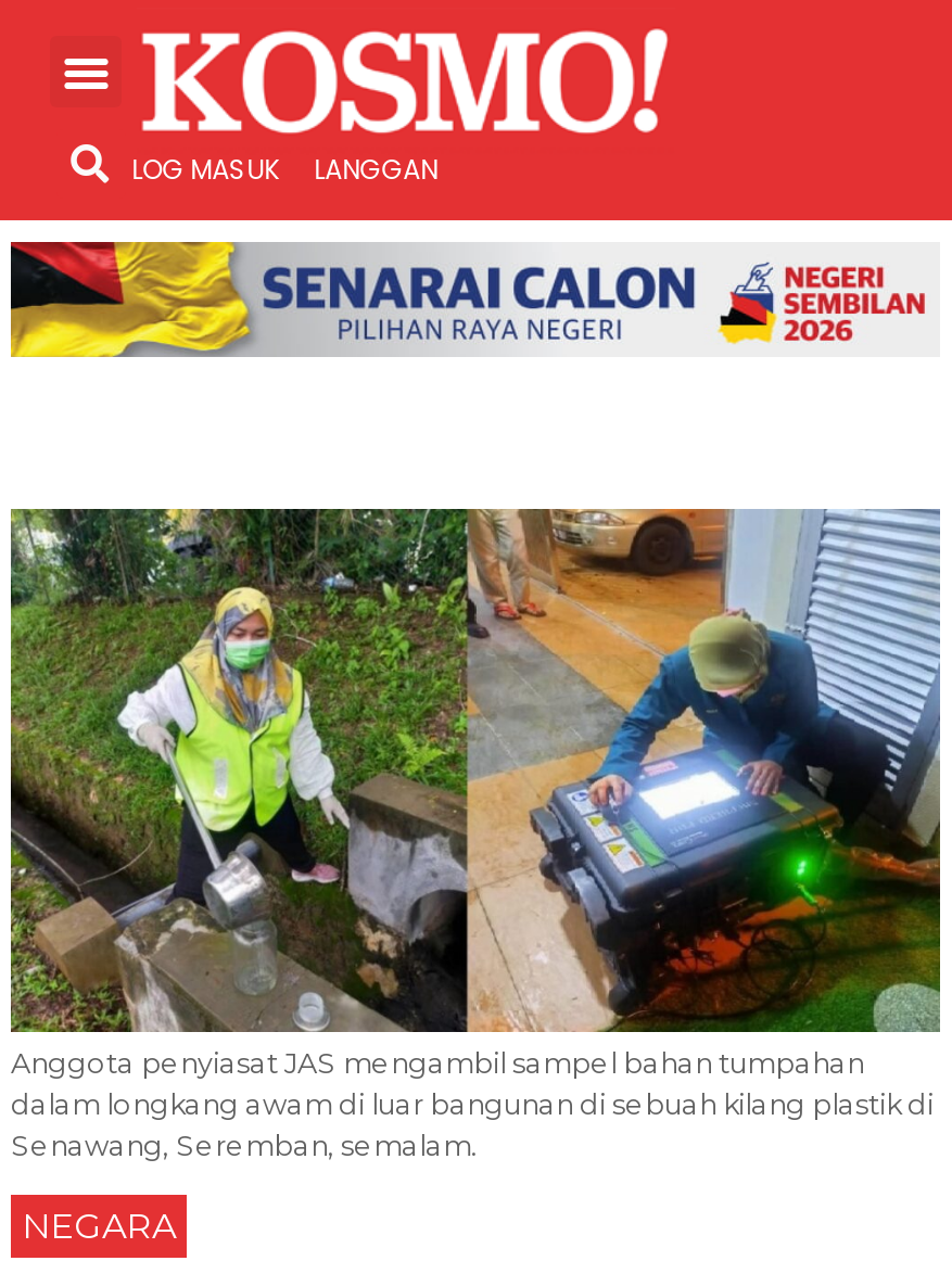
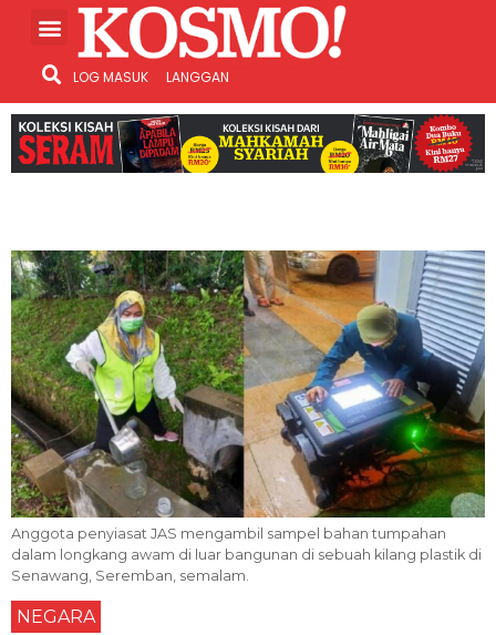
- [image]
+ [image]
